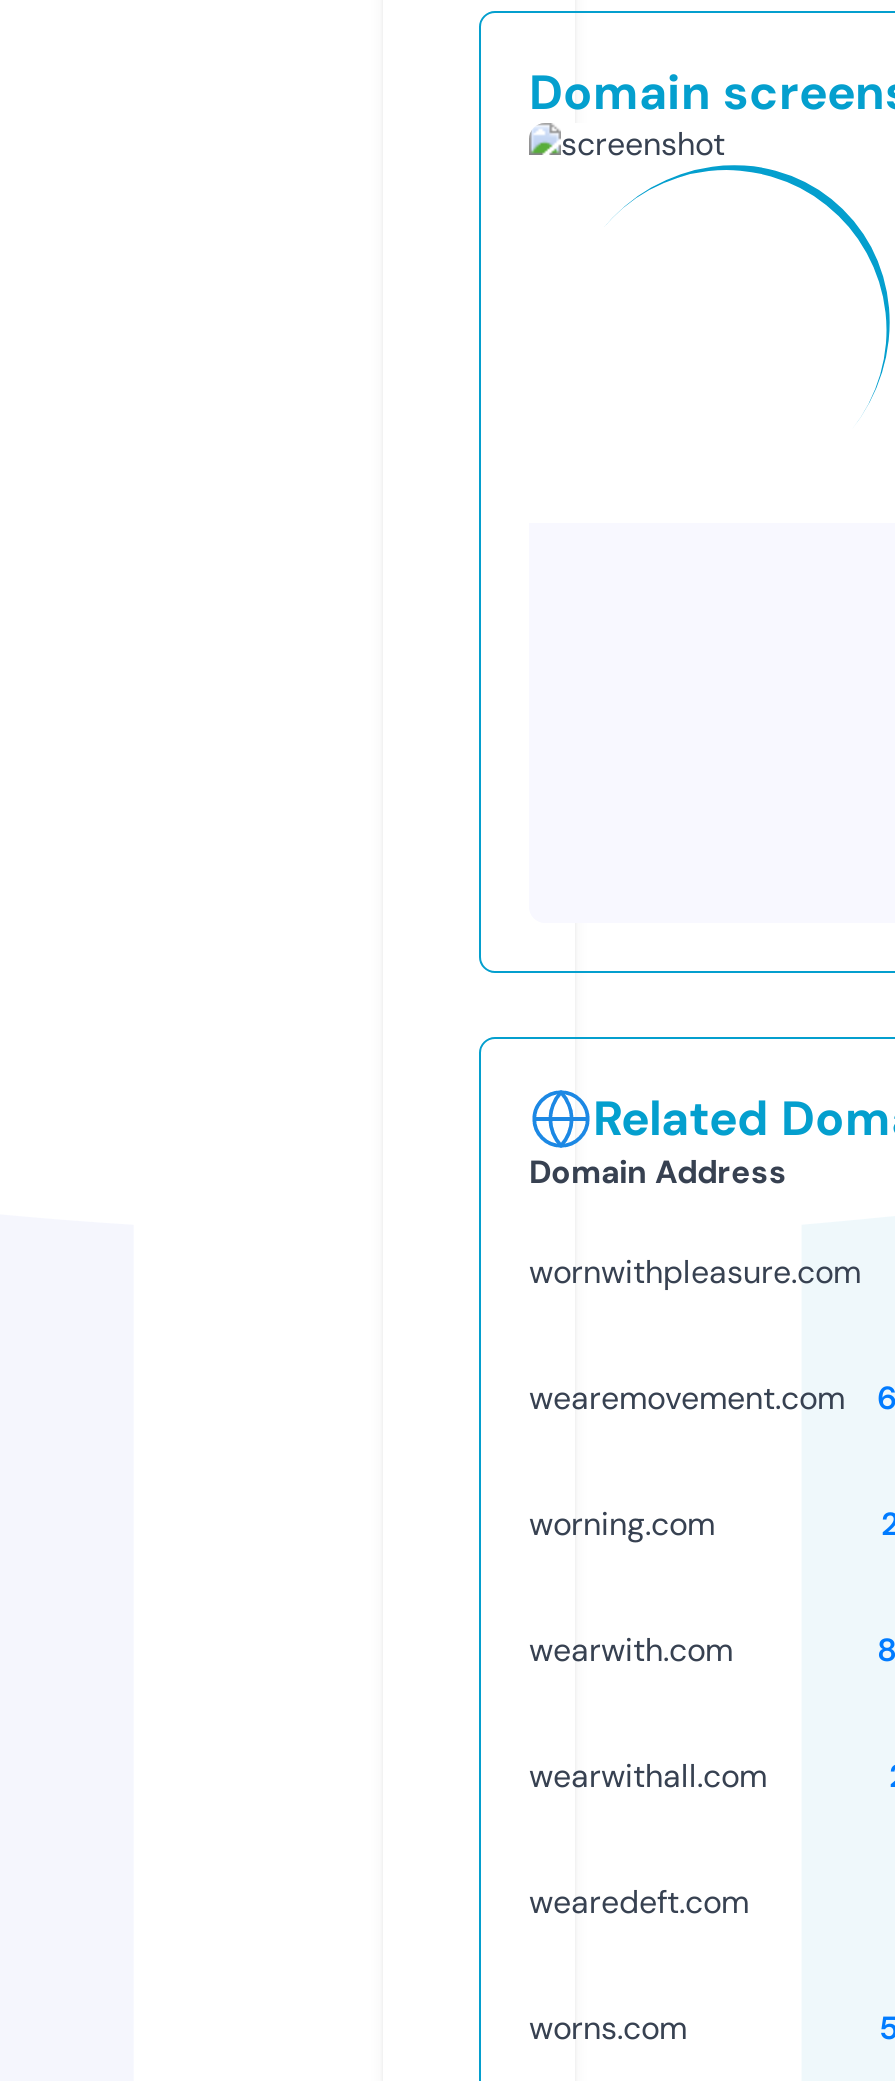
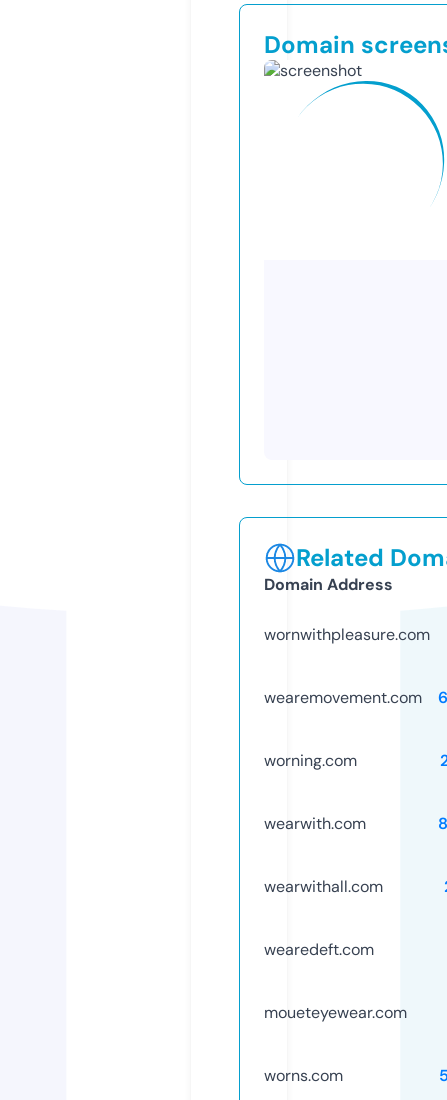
+ moueteyewear.com
